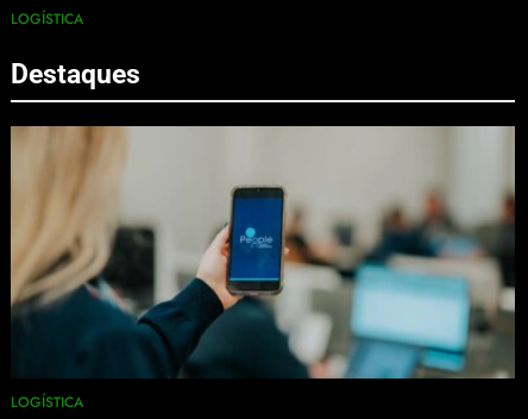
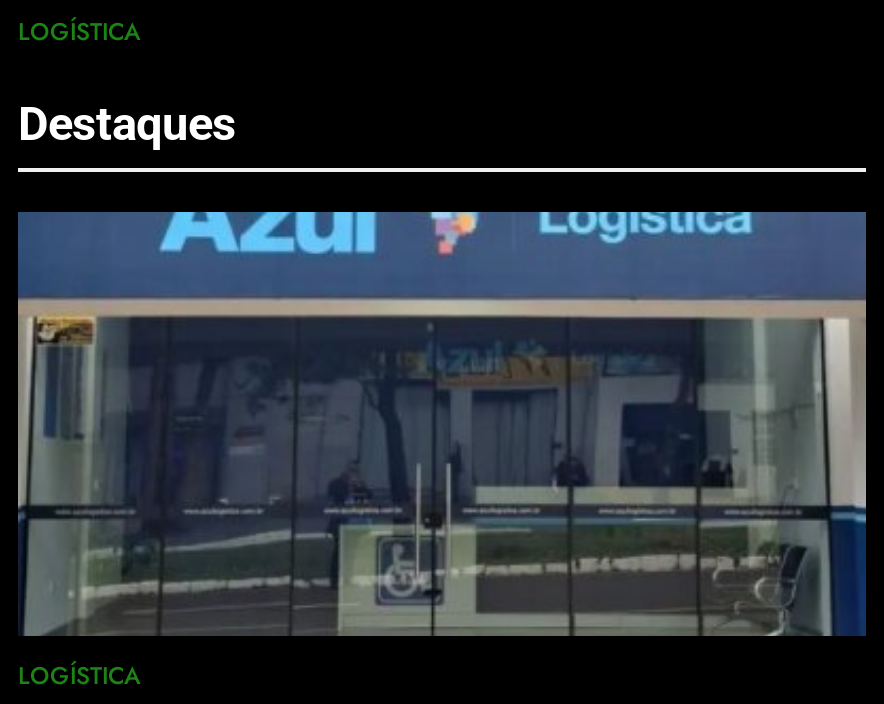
- [image]
+ [image]
